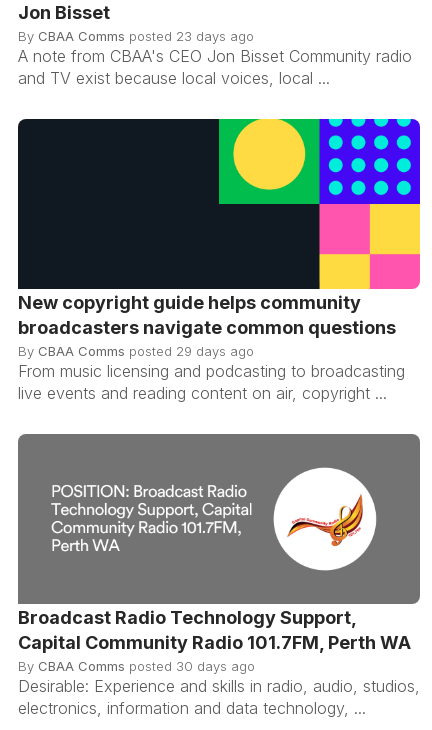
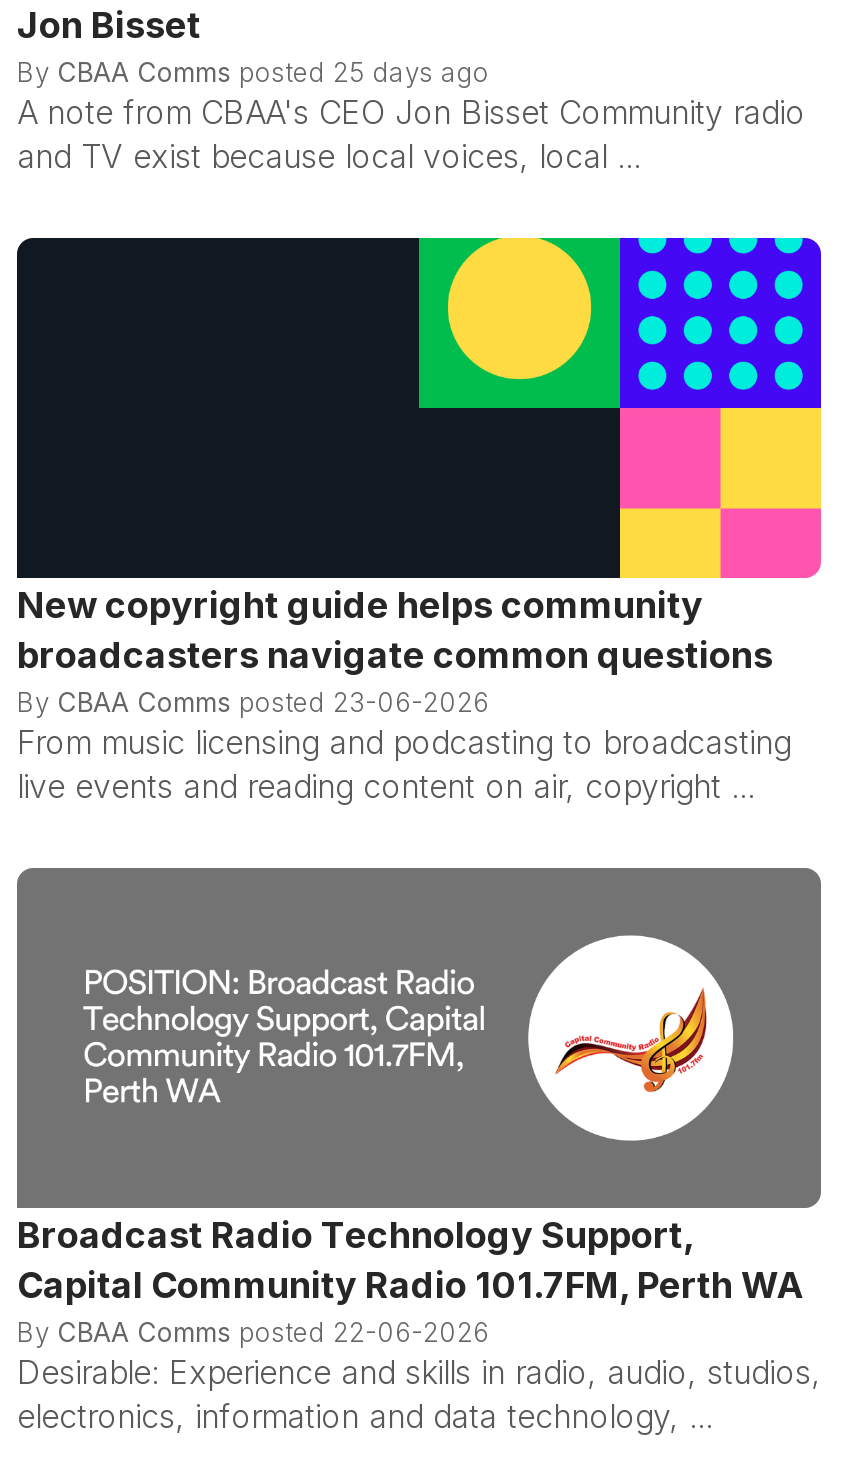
- By CBAA Comms posted 23 days ago
+ By CBAA Comms posted 25 days ago

- By CBAA Comms posted 29 days ago
+ By CBAA Comms posted 23-06-2026

- By CBAA Comms posted 30 days ago
+ By CBAA Comms posted 22-06-2026
